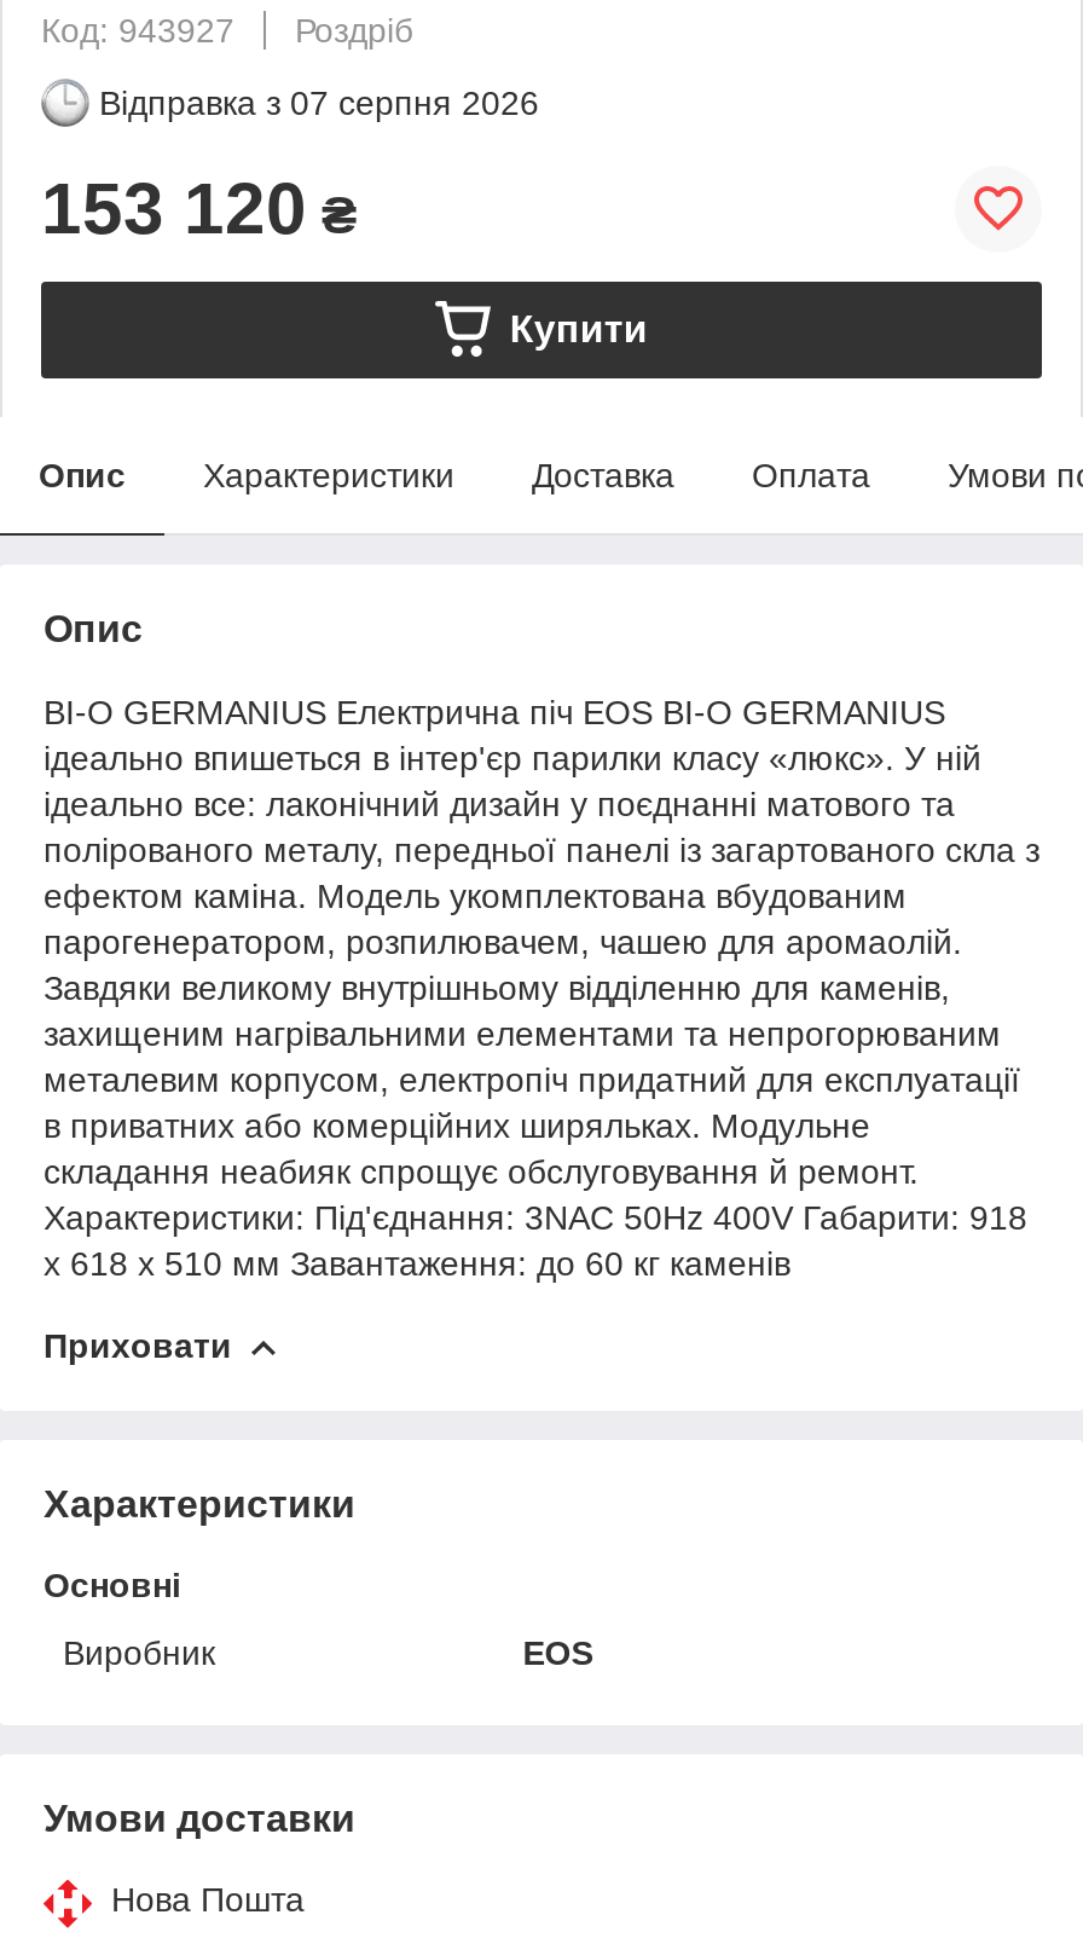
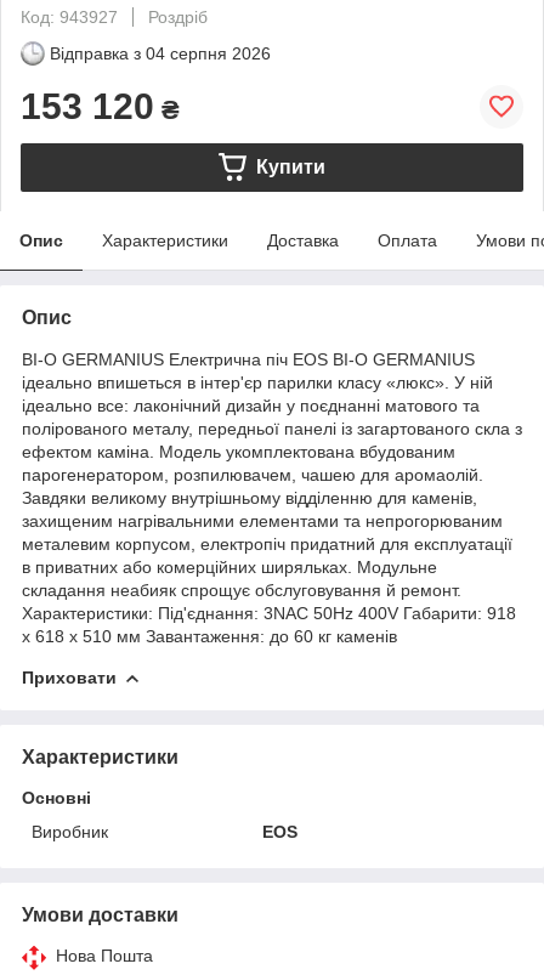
- Відправка з 07 серпня 2026
+ Відправка з 04 серпня 2026
